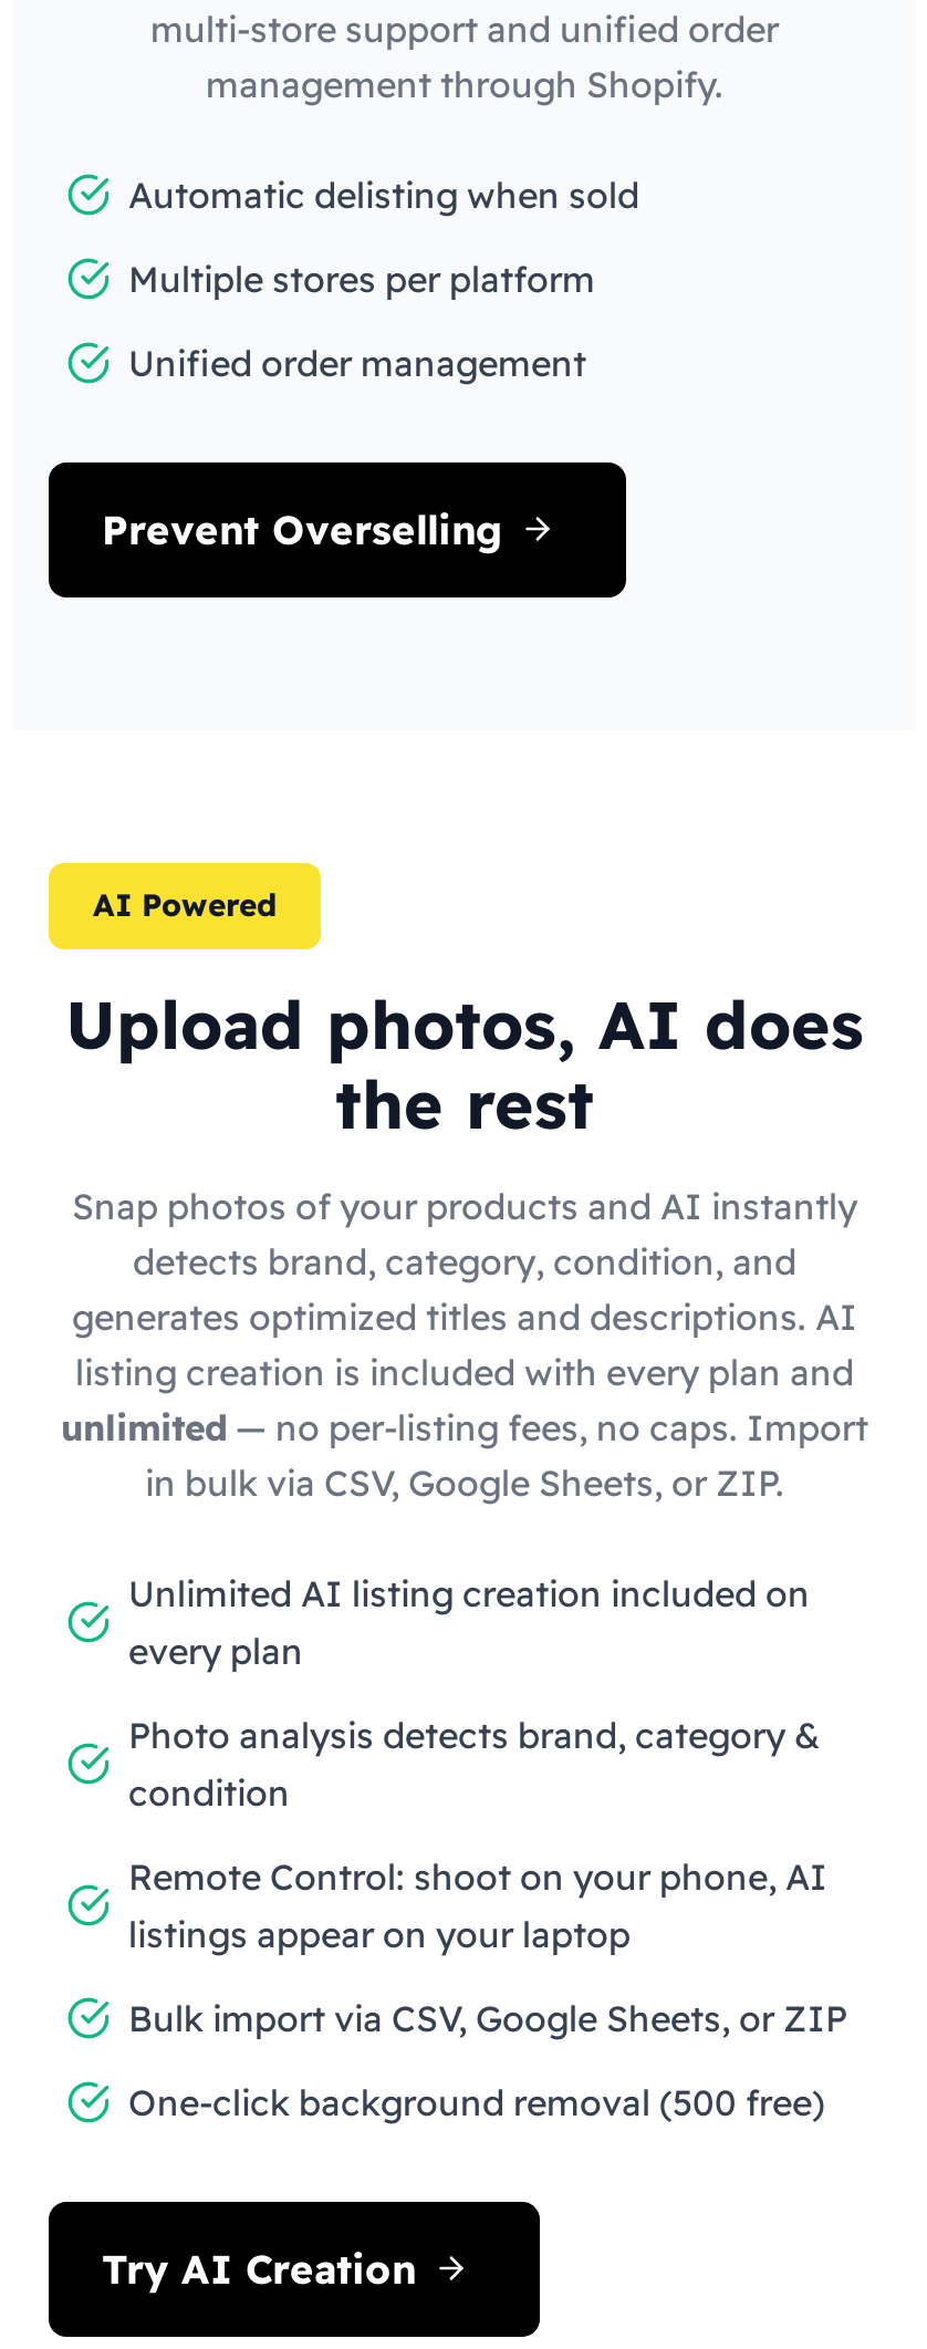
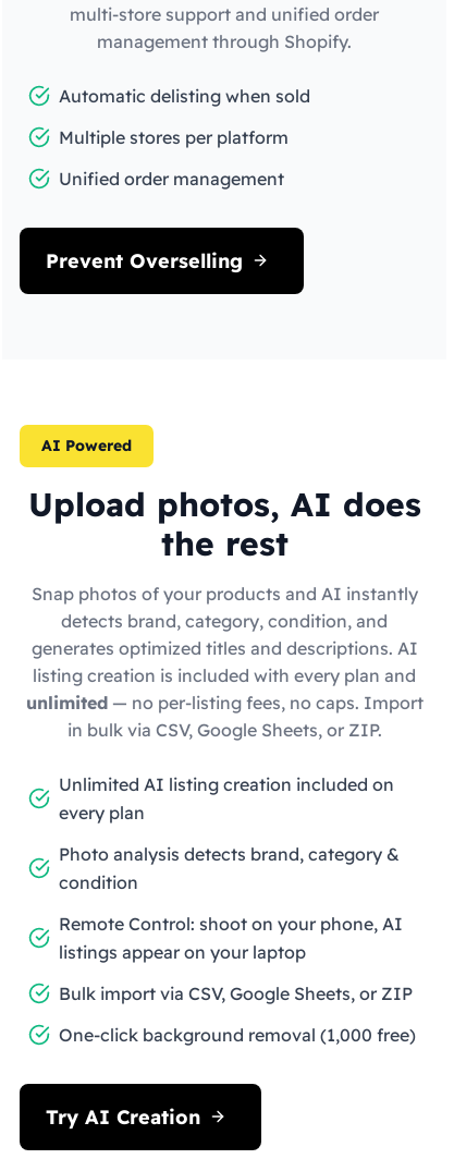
- One-click background removal (500 free)
+ One-click background removal (1,000 free)
